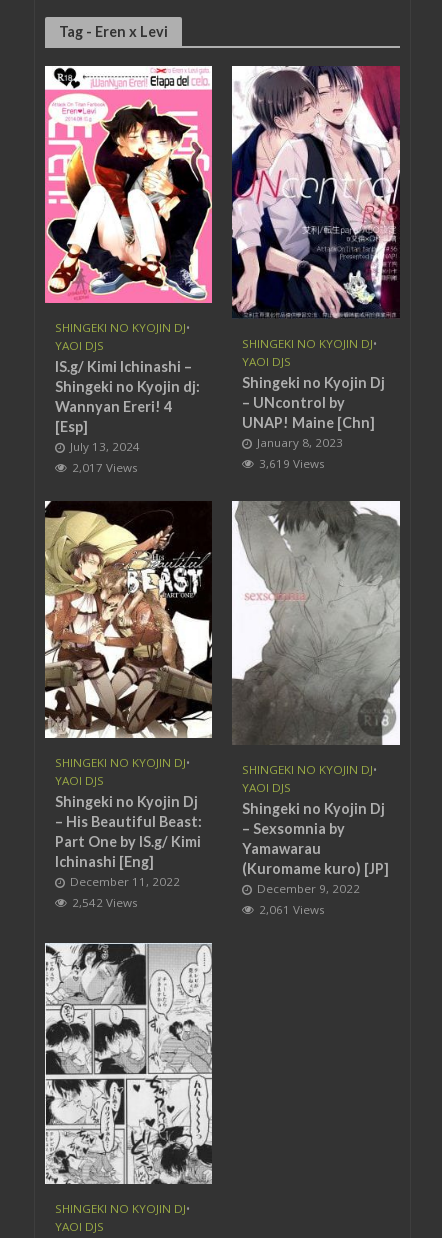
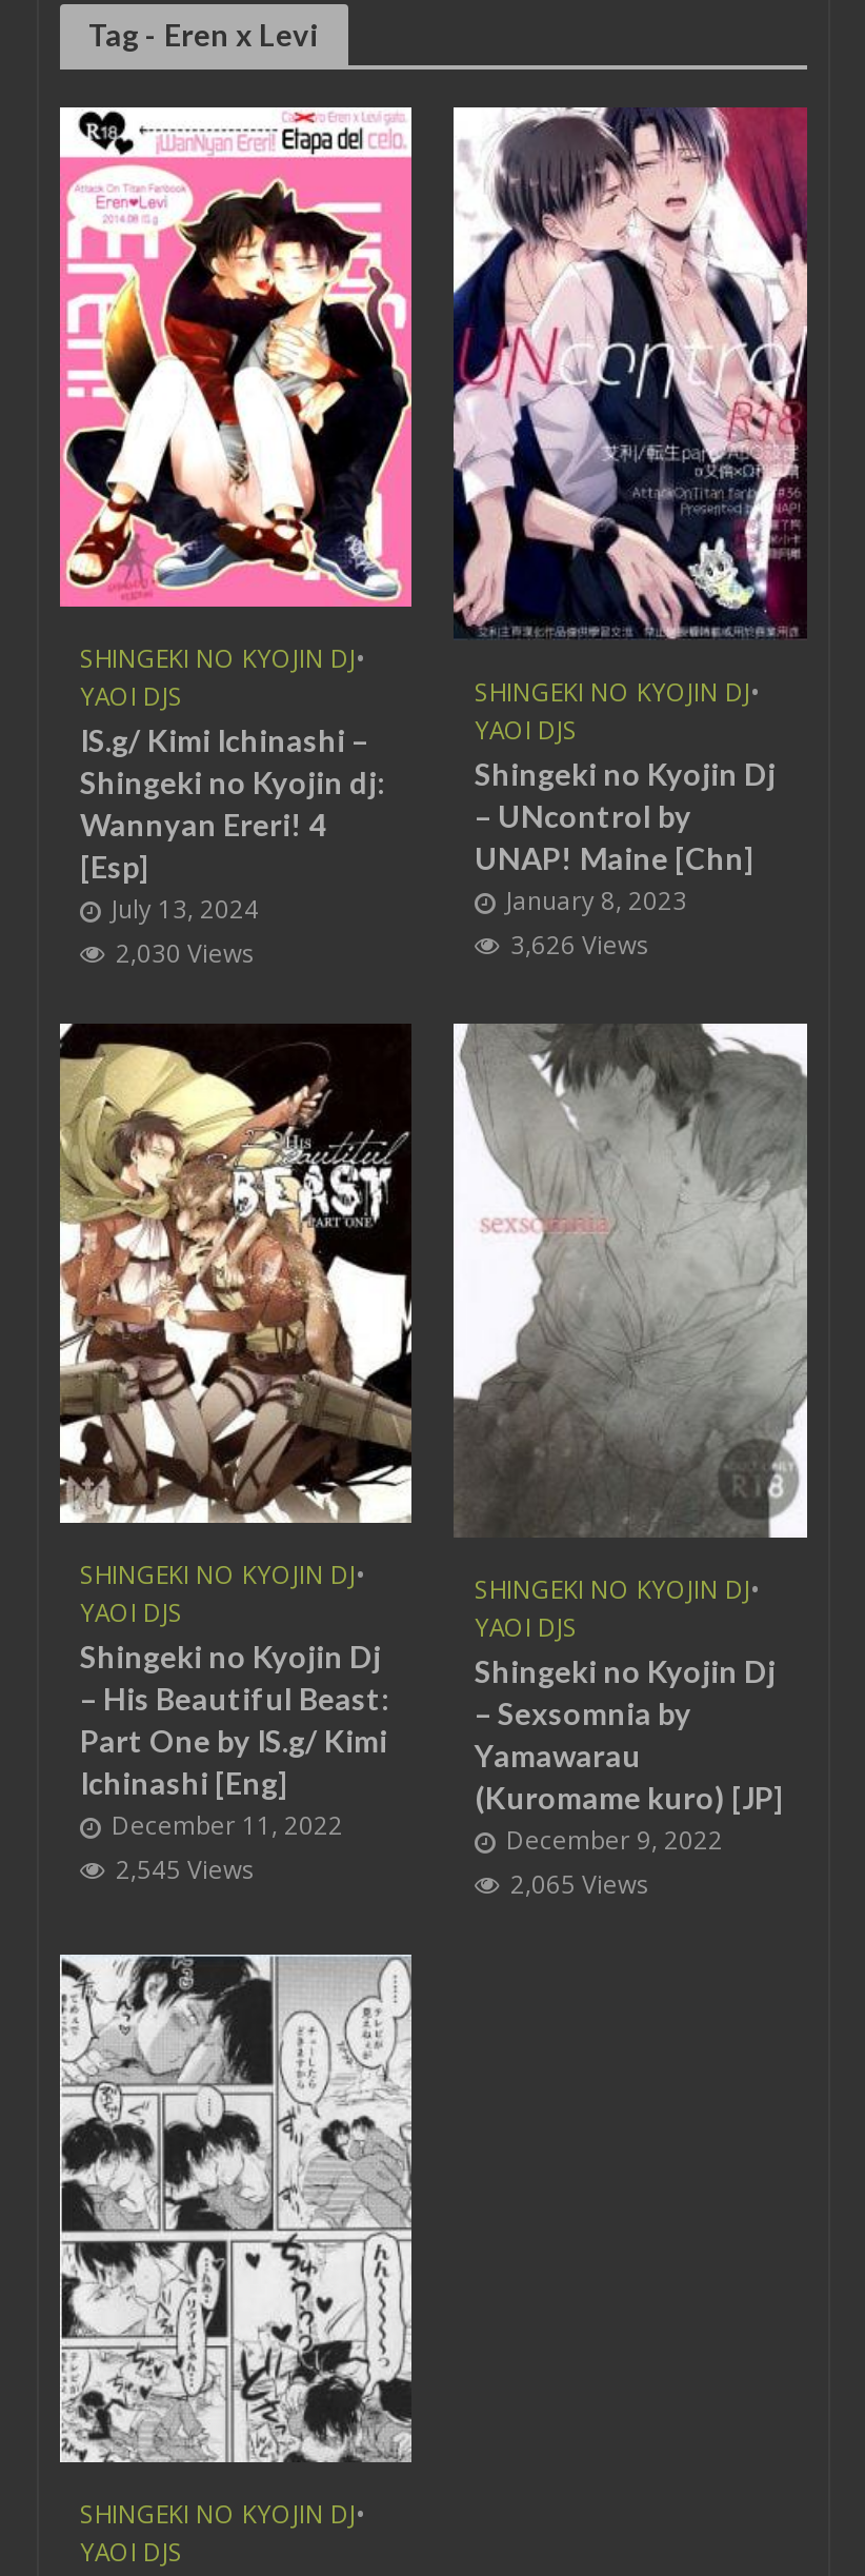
- 2,017 Views
+ 2,030 Views

- 3,619 Views
+ 3,626 Views

- 2,542 Views
+ 2,545 Views

- 2,061 Views
+ 2,065 Views
